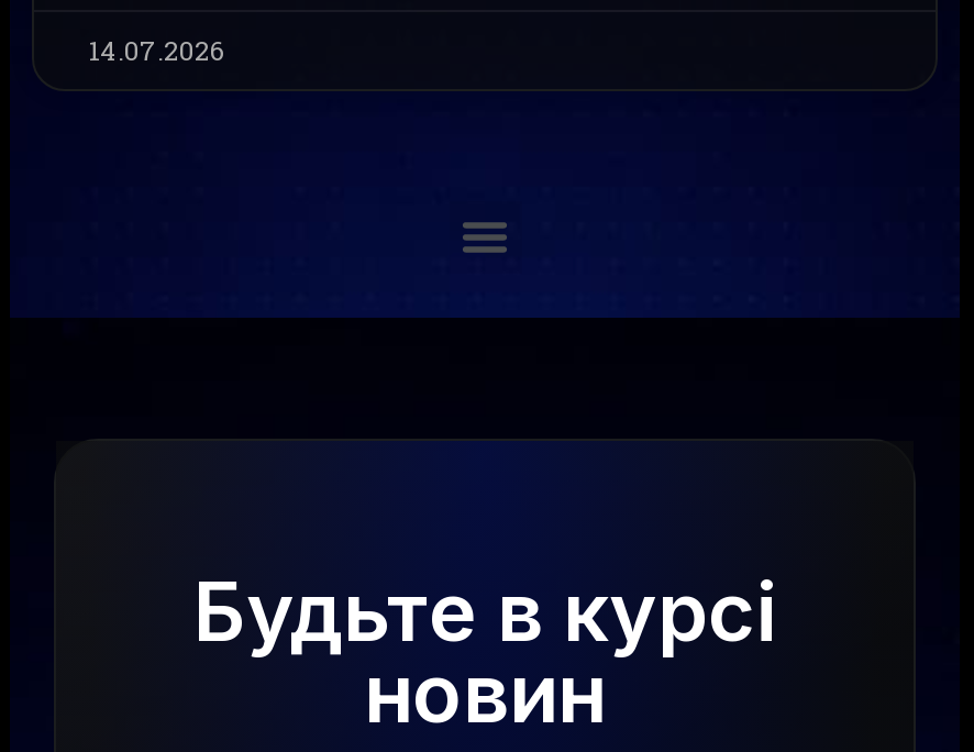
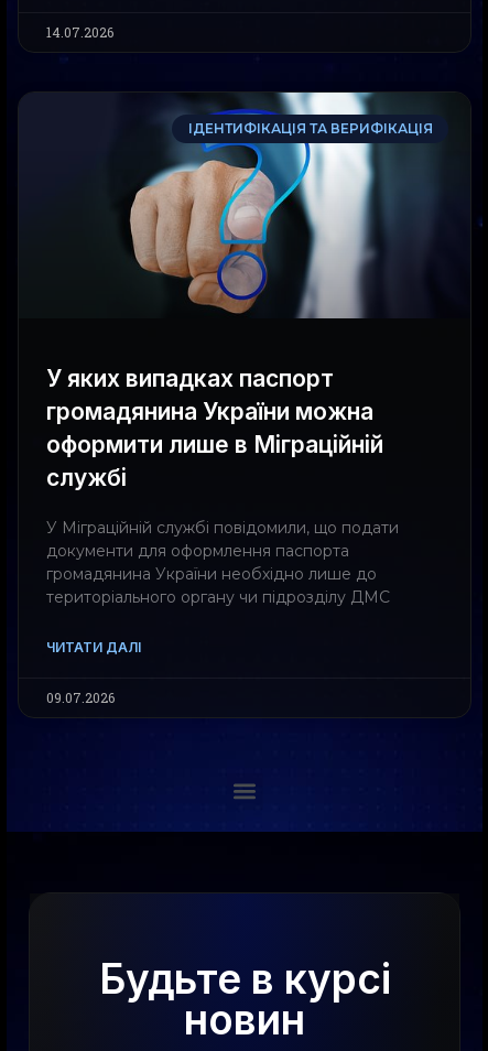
+ У яких випадках паспорт
+ громадянина України можна
+ оформити лише в Міграційній
+ службі
+ У Міграційній службі повідомили, що подати
+ документи для оформлення паспорта
+ громадянина України необхідно лише до
+ територіального органу чи підрозділу ДМС
+ ЧИТАТИ ДАЛІ
+ 09.07.2026

+ [image]
+ ІДЕНТИФІКАЦІЯ ТА ВЕРИФІКАЦІЯ
